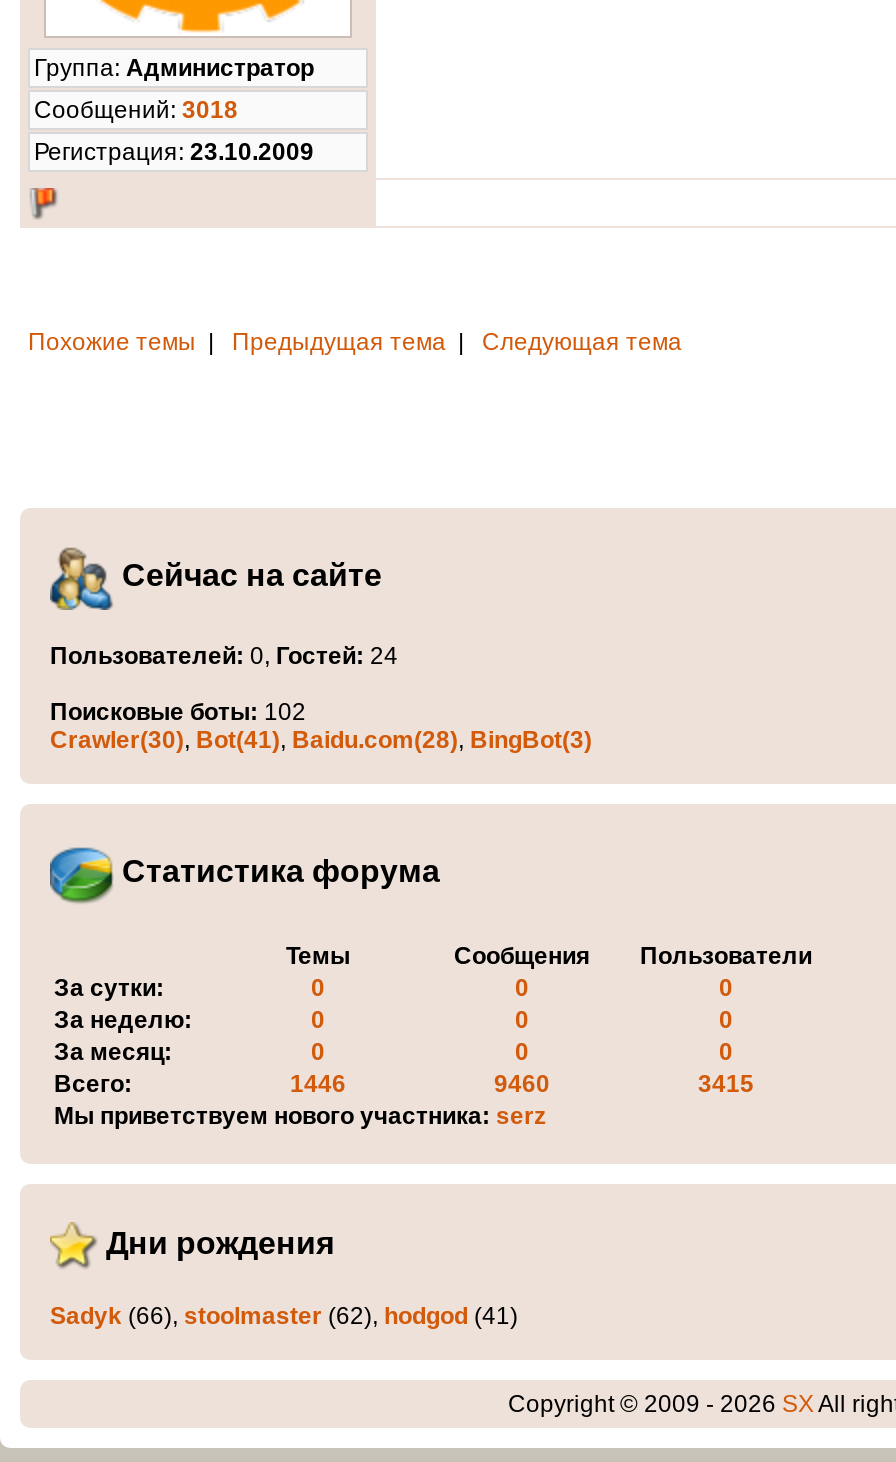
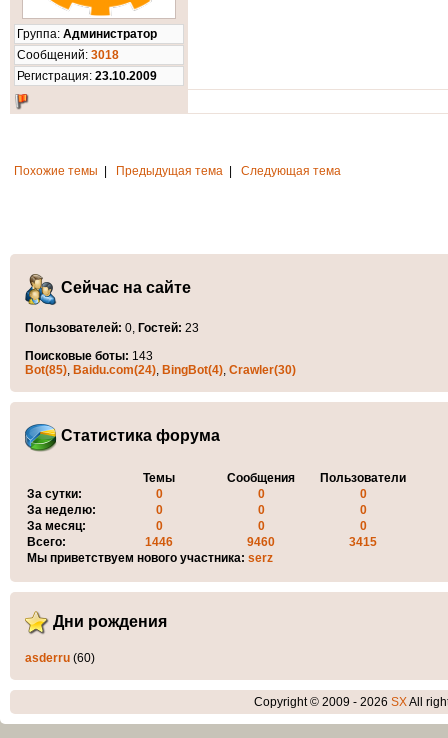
- Пользователей: 0, Гостей: 24
+ Пользователей: 0, Гостей: 23

- Поисковые боты: 102
- Crawler(30), Bot(41), Baidu.com(28), BingBot(3)
+ Поисковые боты: 143
+ Bot(85), Baidu.com(24), BingBot(4), Crawler(30)

- Sadyk (66), stoolmaster (62), hodgod (41)
+ asderru (60)
